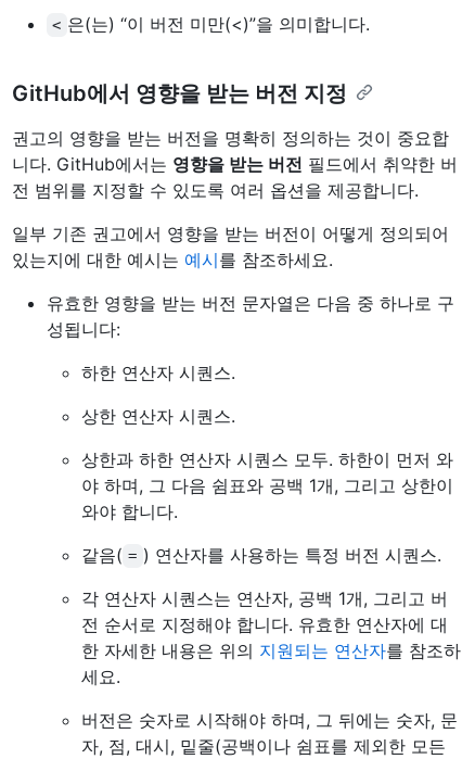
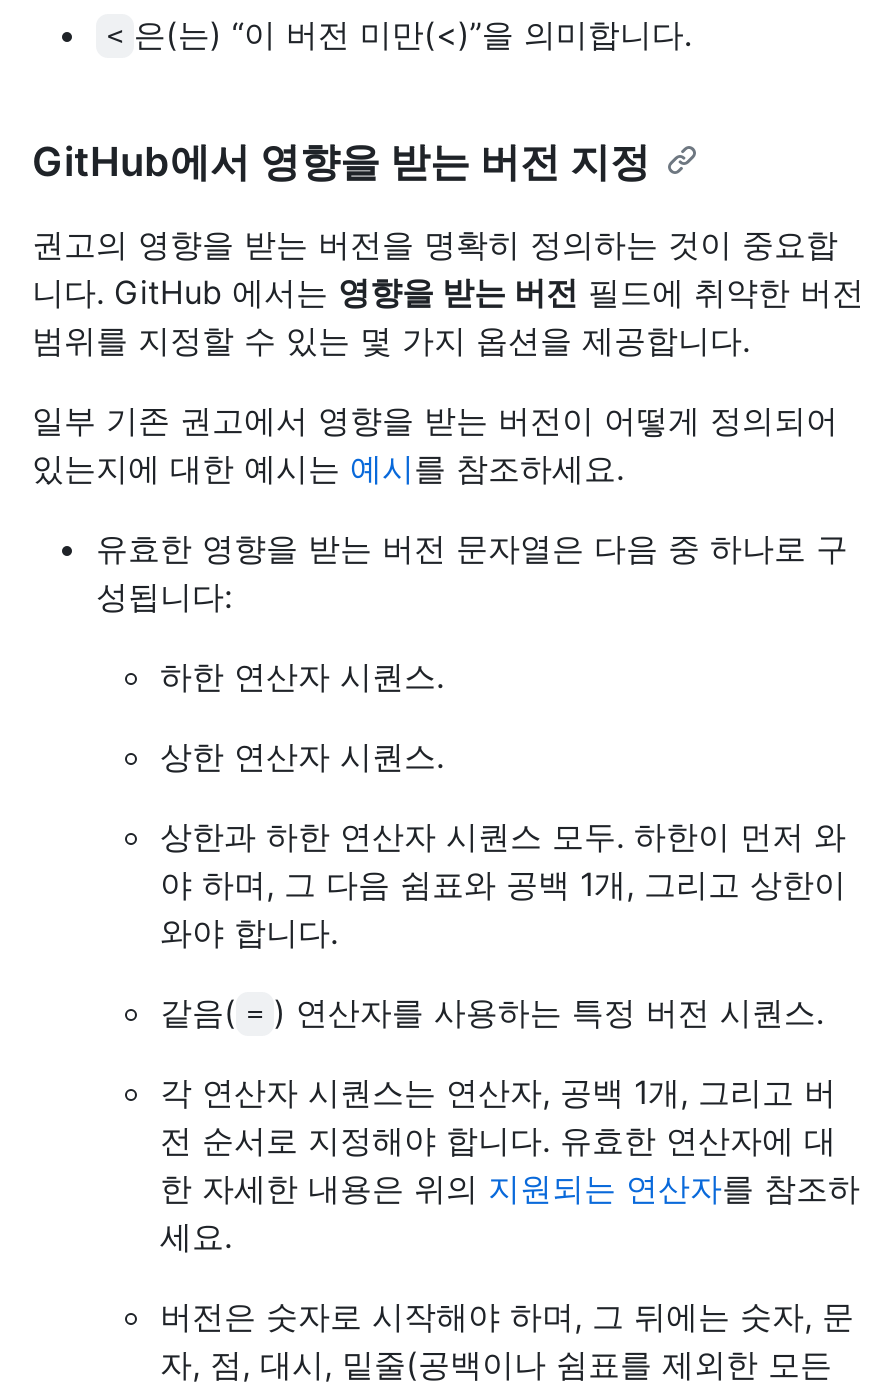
- 니다. GitHub에서는 영향을 받는 버전 필드에서 취약한 버
- 전 범위를 지정할 수 있도록 여러 옵션을 제공합니다.
+ 니다. GitHub 에서는 영향을 받는 버전 필드에 취약한 버전
+ 범위를 지정할 수 있는 몇 가지 옵션을 제공합니다.
